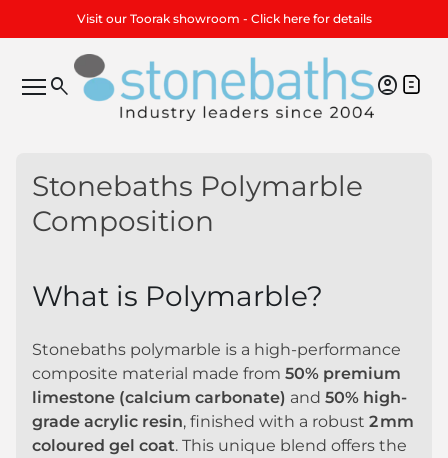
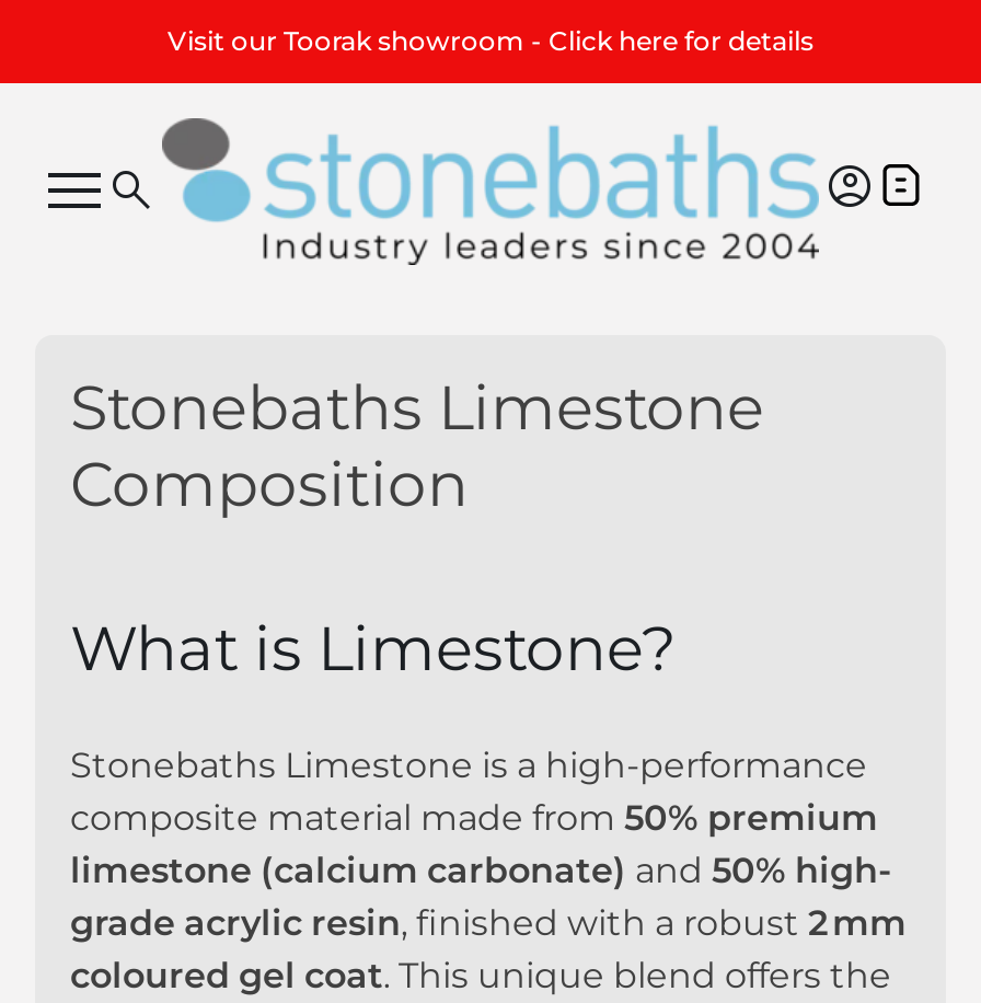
- Stonebaths Polymarble
+ Stonebaths Limestone

- What is Polymarble?
+ What is Limestone?

- Stonebaths polymarble is a high-performance
+ Stonebaths Limestone is a high-performance
